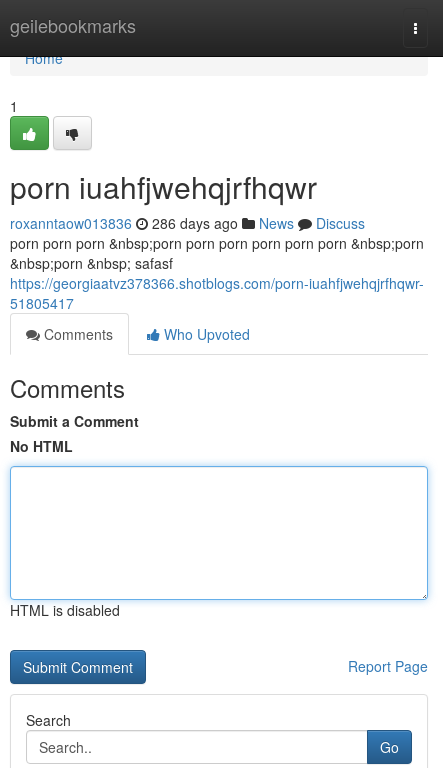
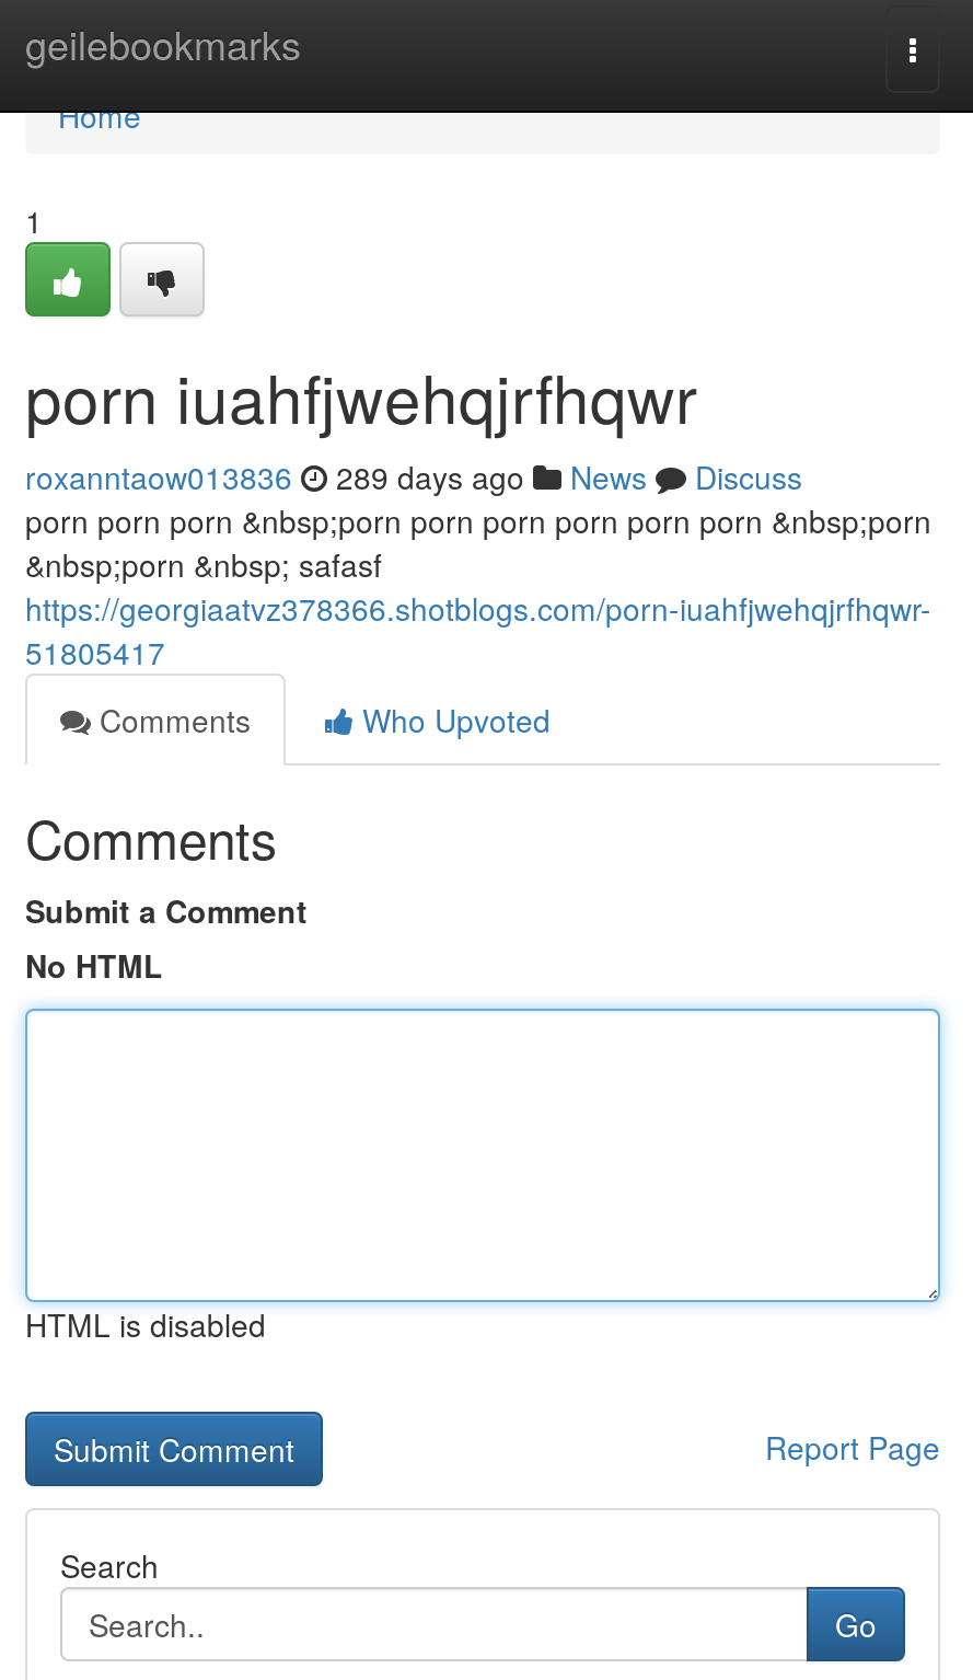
- roxanntaow013836 286 days ago News Discuss
+ roxanntaow013836 289 days ago News Discuss
